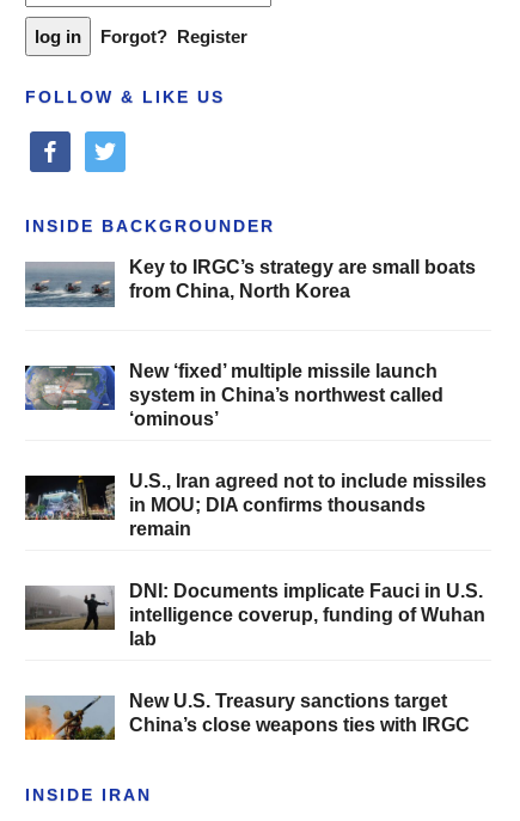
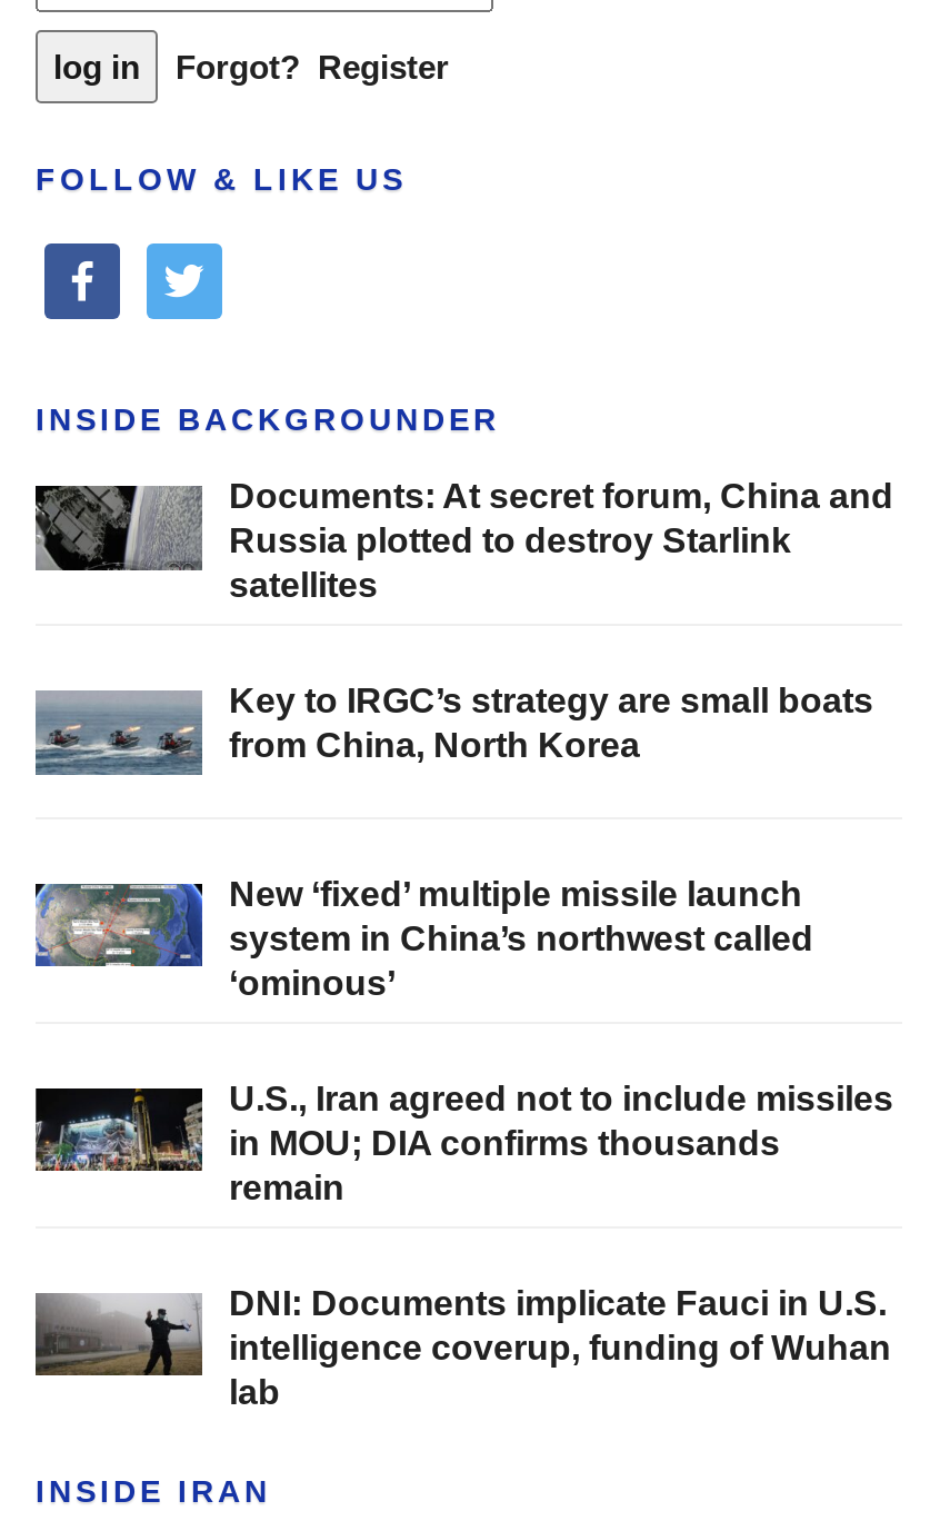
+ [image]
+ Documents: At secret forum, China and
+ Russia plotted to destroy Starlink
+ satellites

moved down: [image] | Key to IRGC’s strategy are small boats | from China, North Korea | ... | intelligence coverup, funding of Wuhan | lab

- [image]
- New U.S. Treasury sanctions target
- China’s close weapons ties with IRGC
